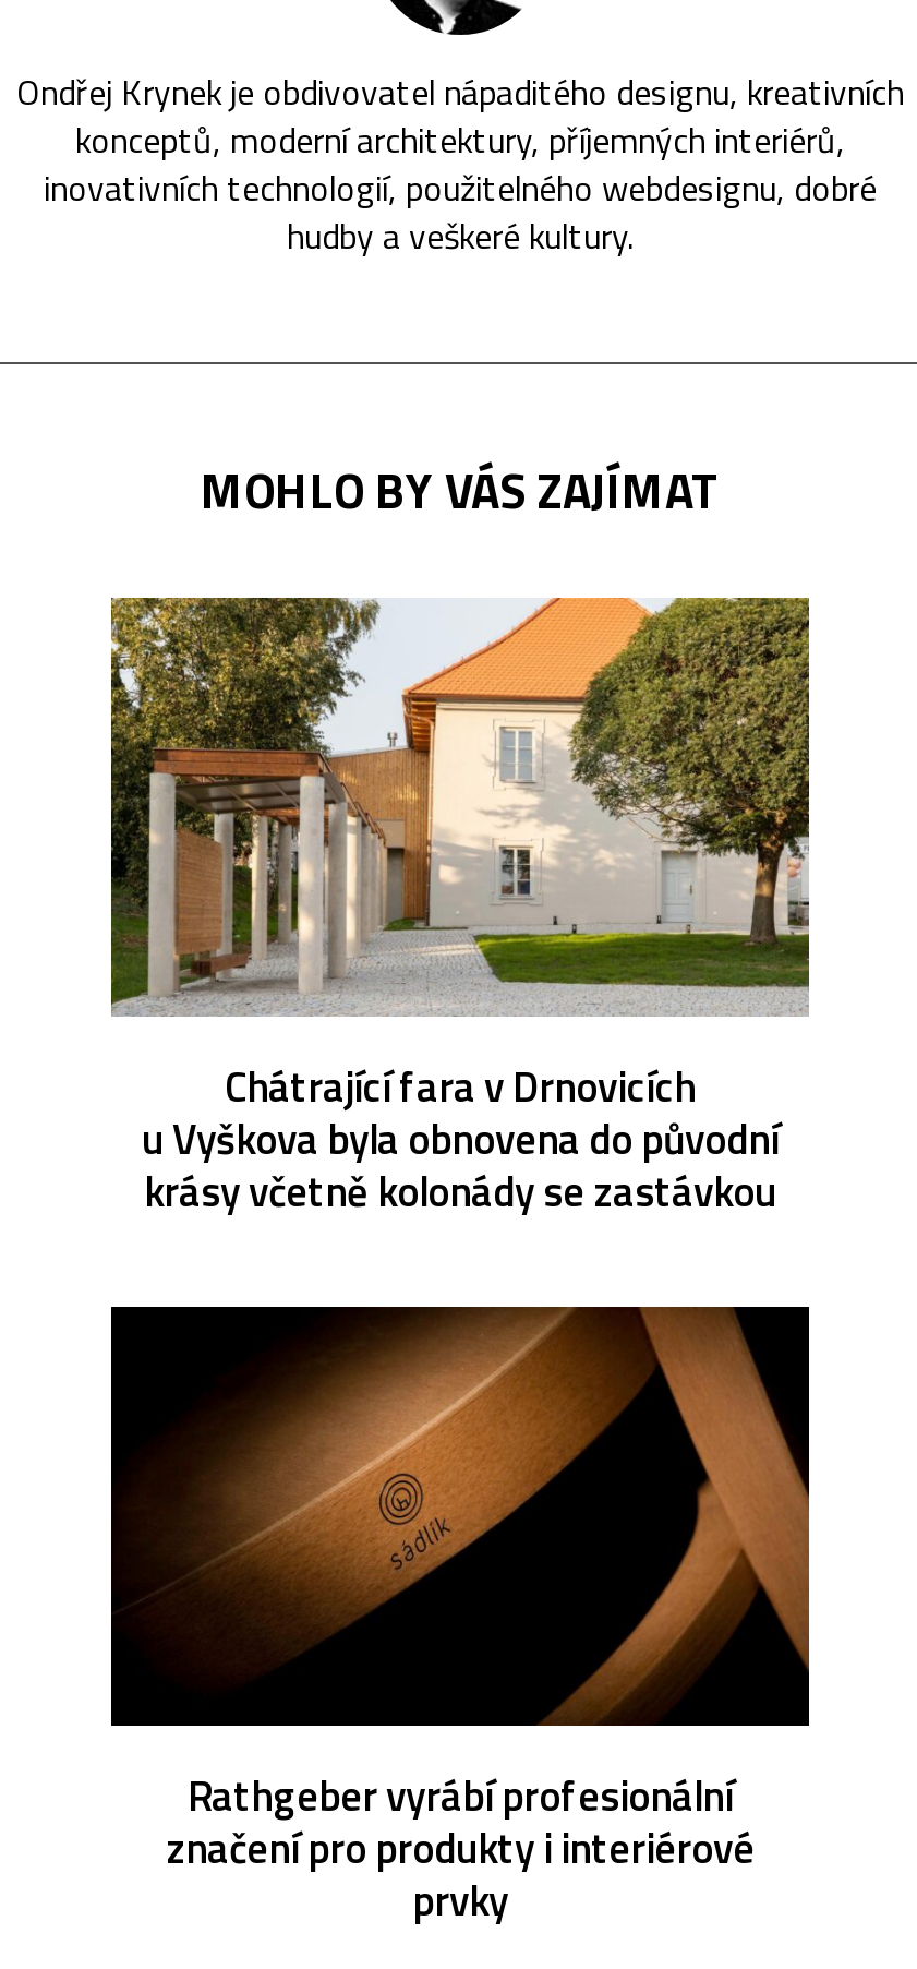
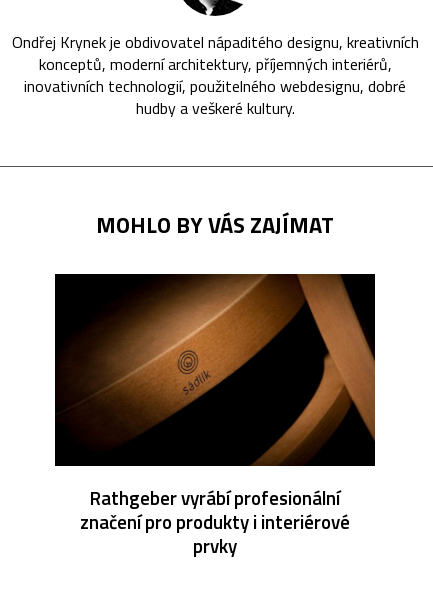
- [image]
- Chátrající fara v Drnovicích
- u Vyškova byla obnovena do původní
- krásy včetně kolonády se zastávkou
